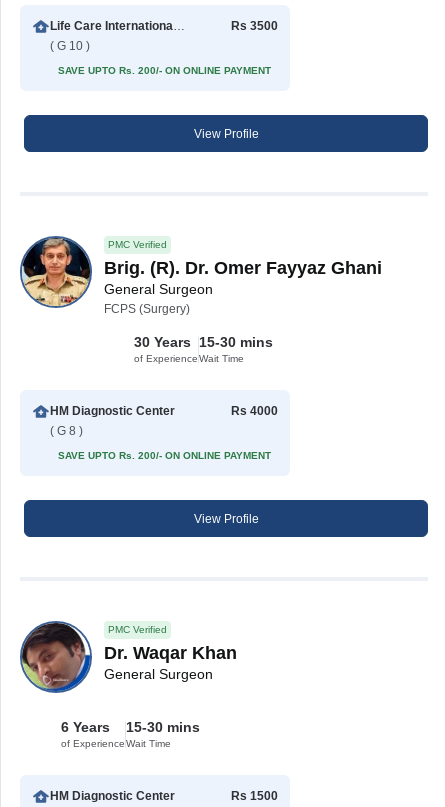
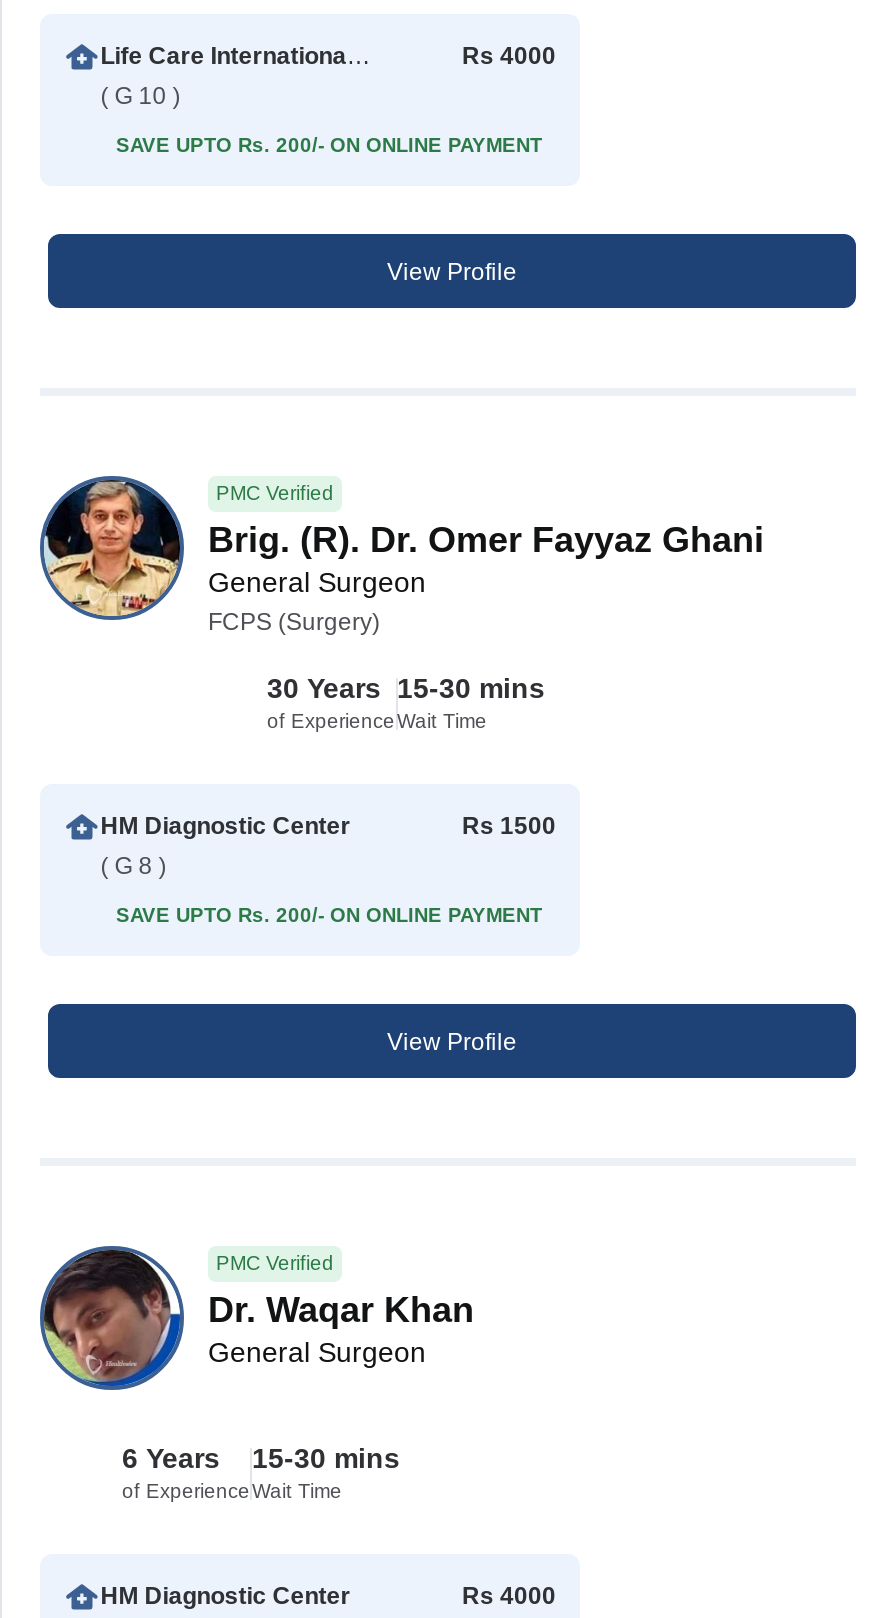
- Rs 3500
+ Rs 4000

- Rs 4000
+ Rs 1500

- Rs 1500
+ Rs 4000
